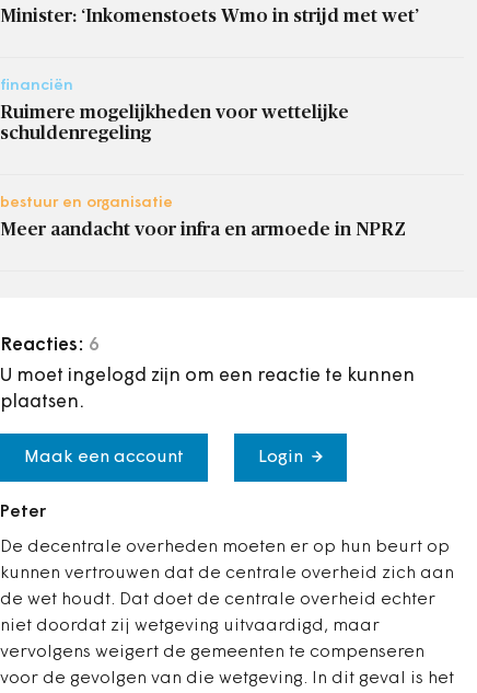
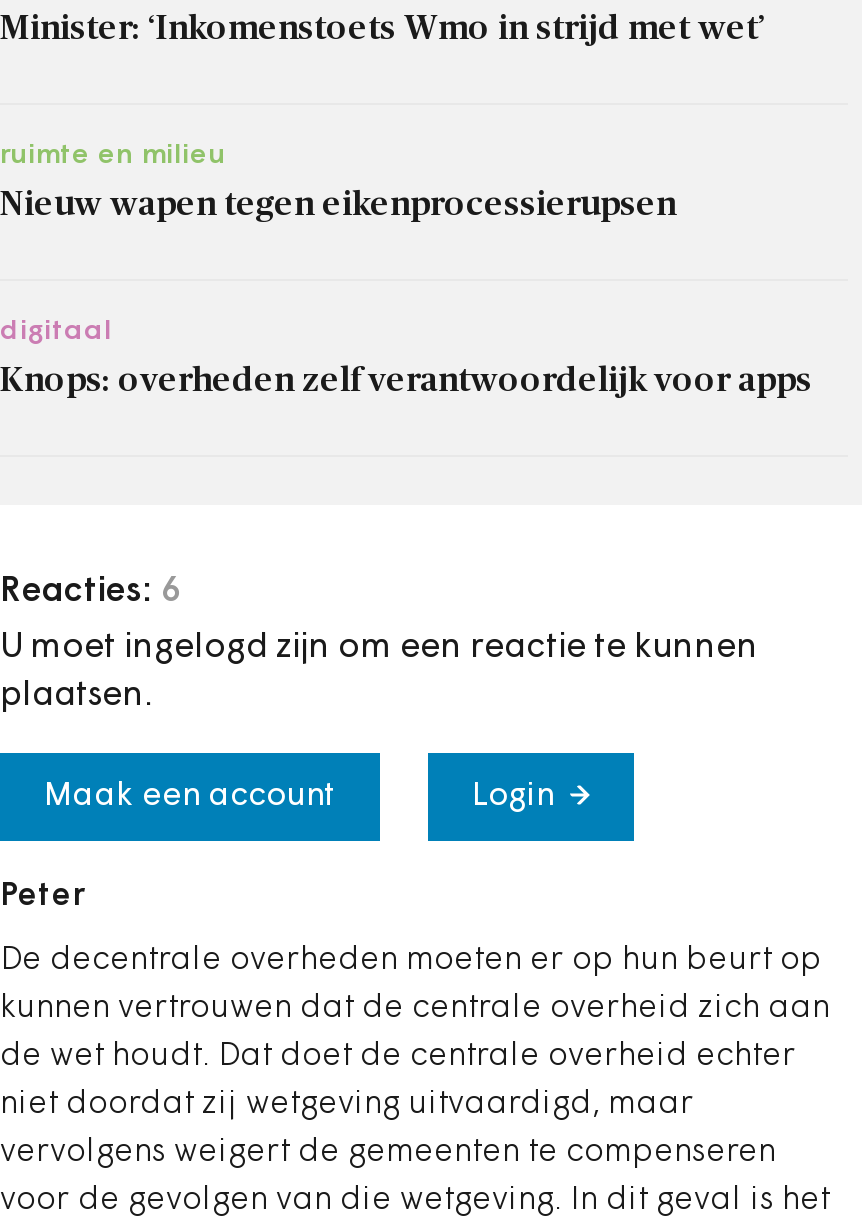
- financiën
+ ruimte en milieu

- Ruimere mogelijkheden voor wettelijke
- schuldenregeling
+ Nieuw wapen tegen eikenprocessierupsen

- bestuur en organisatie
+ digitaal

- Meer aandacht voor infra en armoede in NPRZ
+ Knops: overheden zelf verantwoordelijk voor apps
